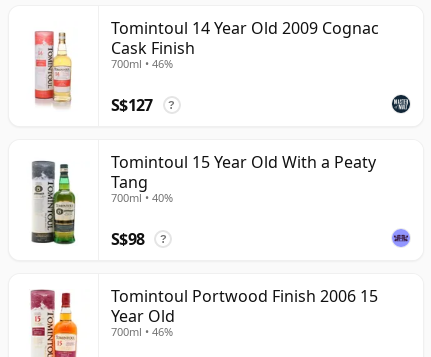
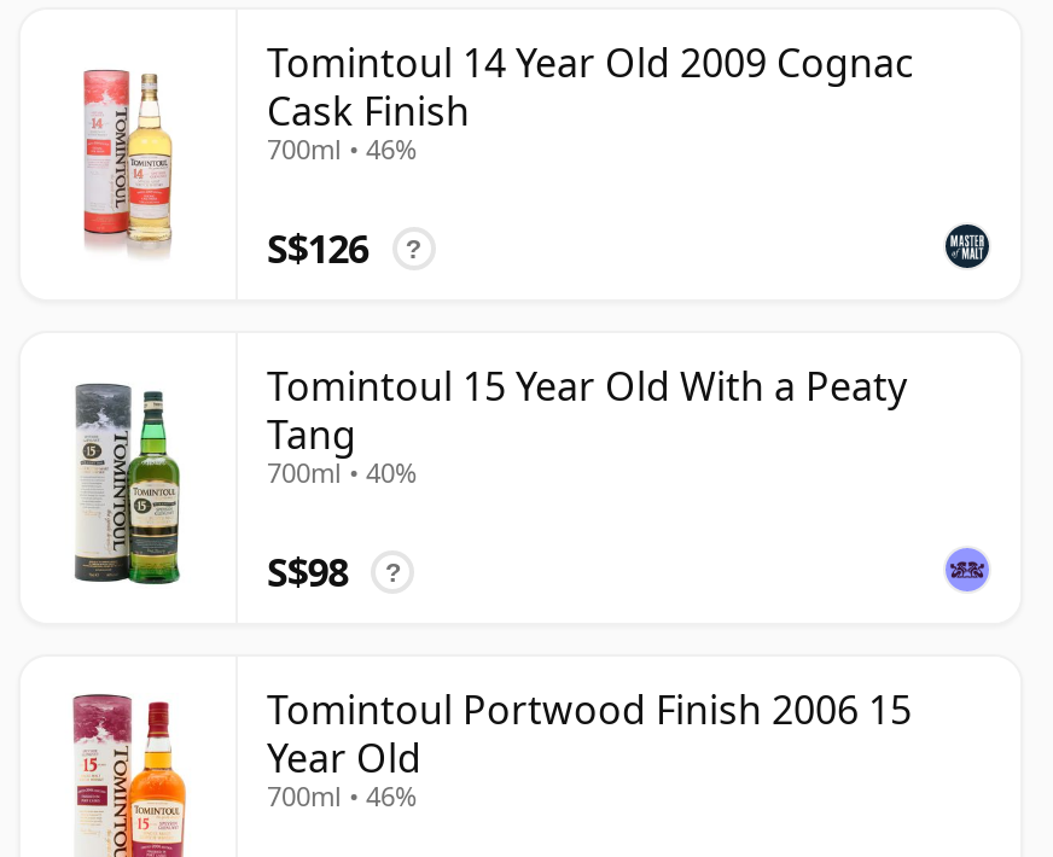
- S$127
+ S$126
